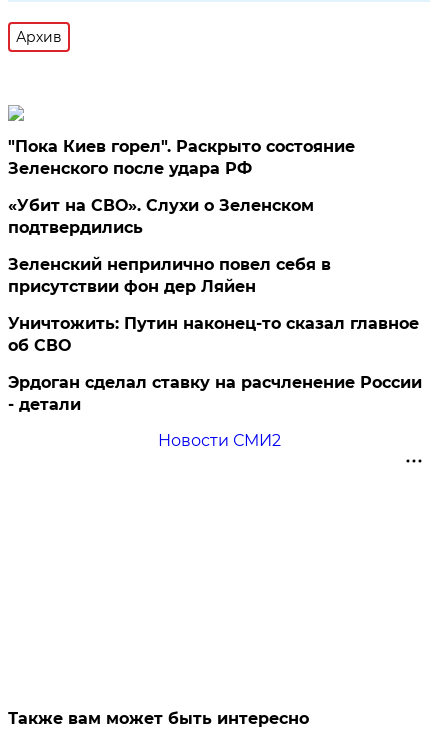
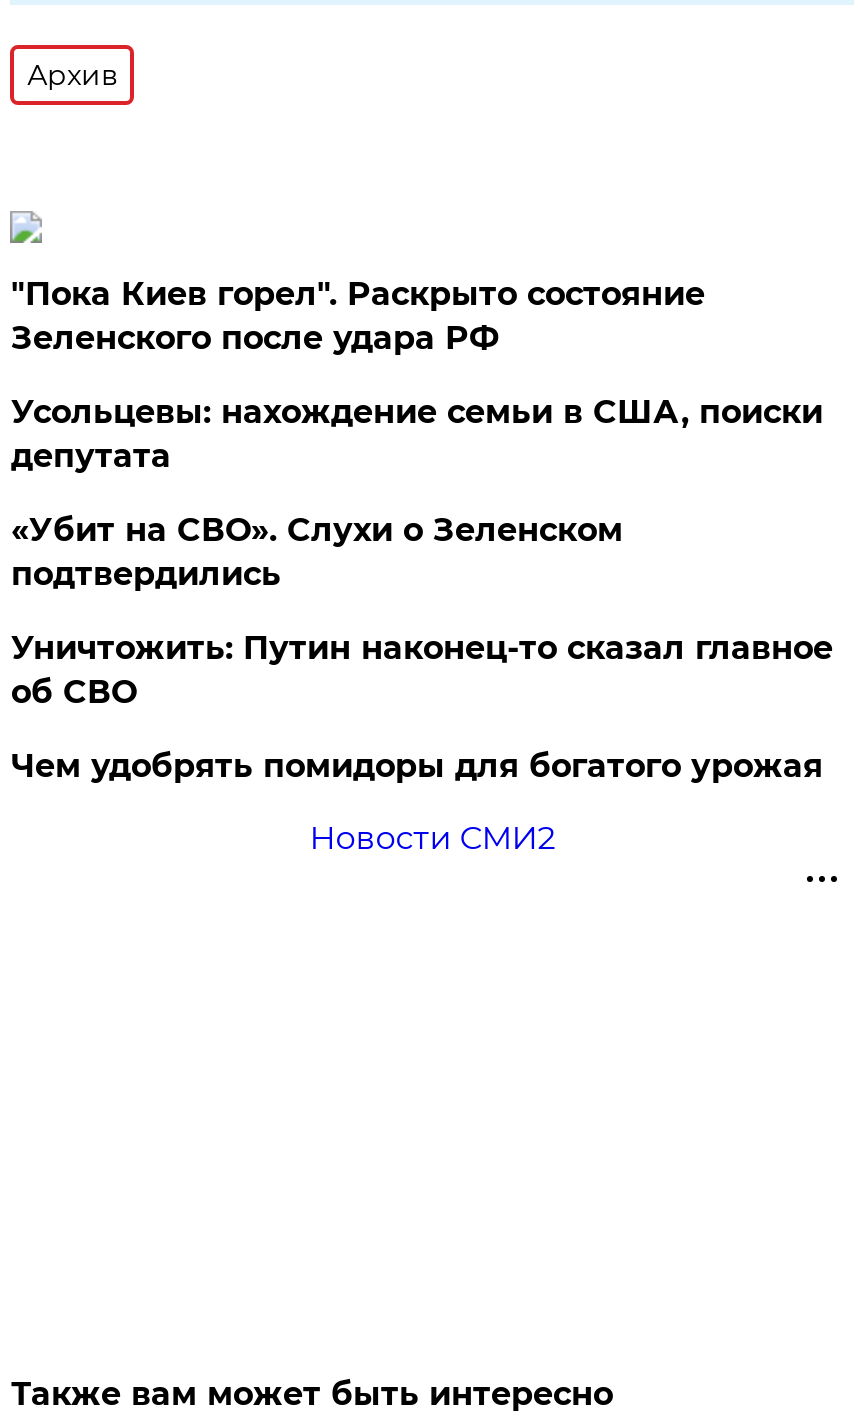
+ Усольцевы: нахождение семьи в США, поиски
+ депутата

moved down: «Убит на СВО». Слухи о Зеленском | подтвердились

- Зеленский неприлично повел cебя в
- присутствии фон дер Ляйен

- Эрдоган сделал ставку на расчленение России
- - детали
+ Чем удобрять помидоры для богатого урожая
